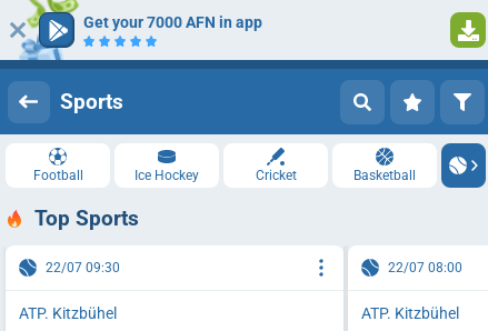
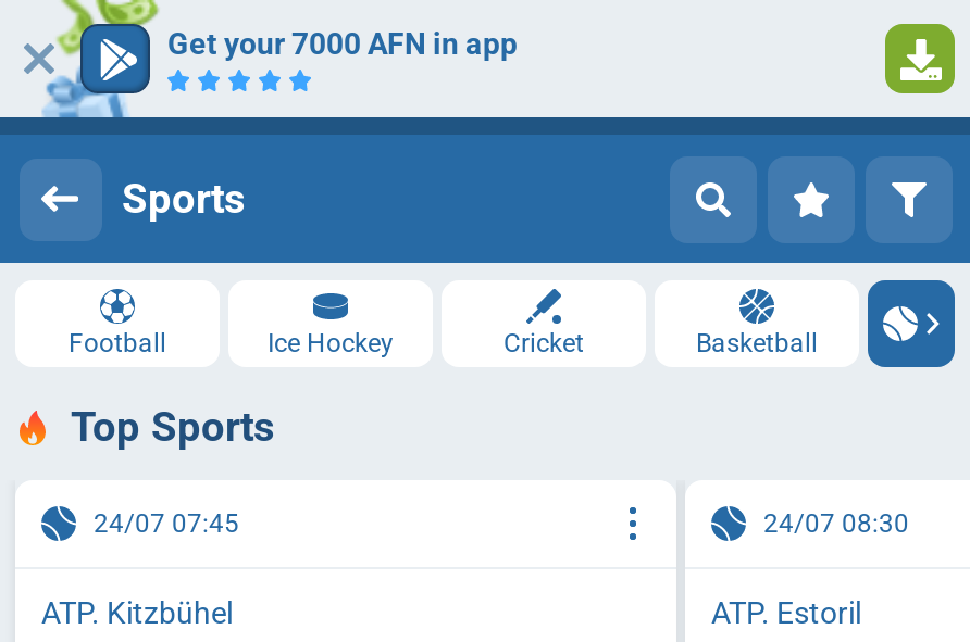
- 22/07 09:30
+ 24/07 07:45

- 22/07 08:00
+ 24/07 08:30

- ATP. Kitzbühel
+ ATP. Estoril
